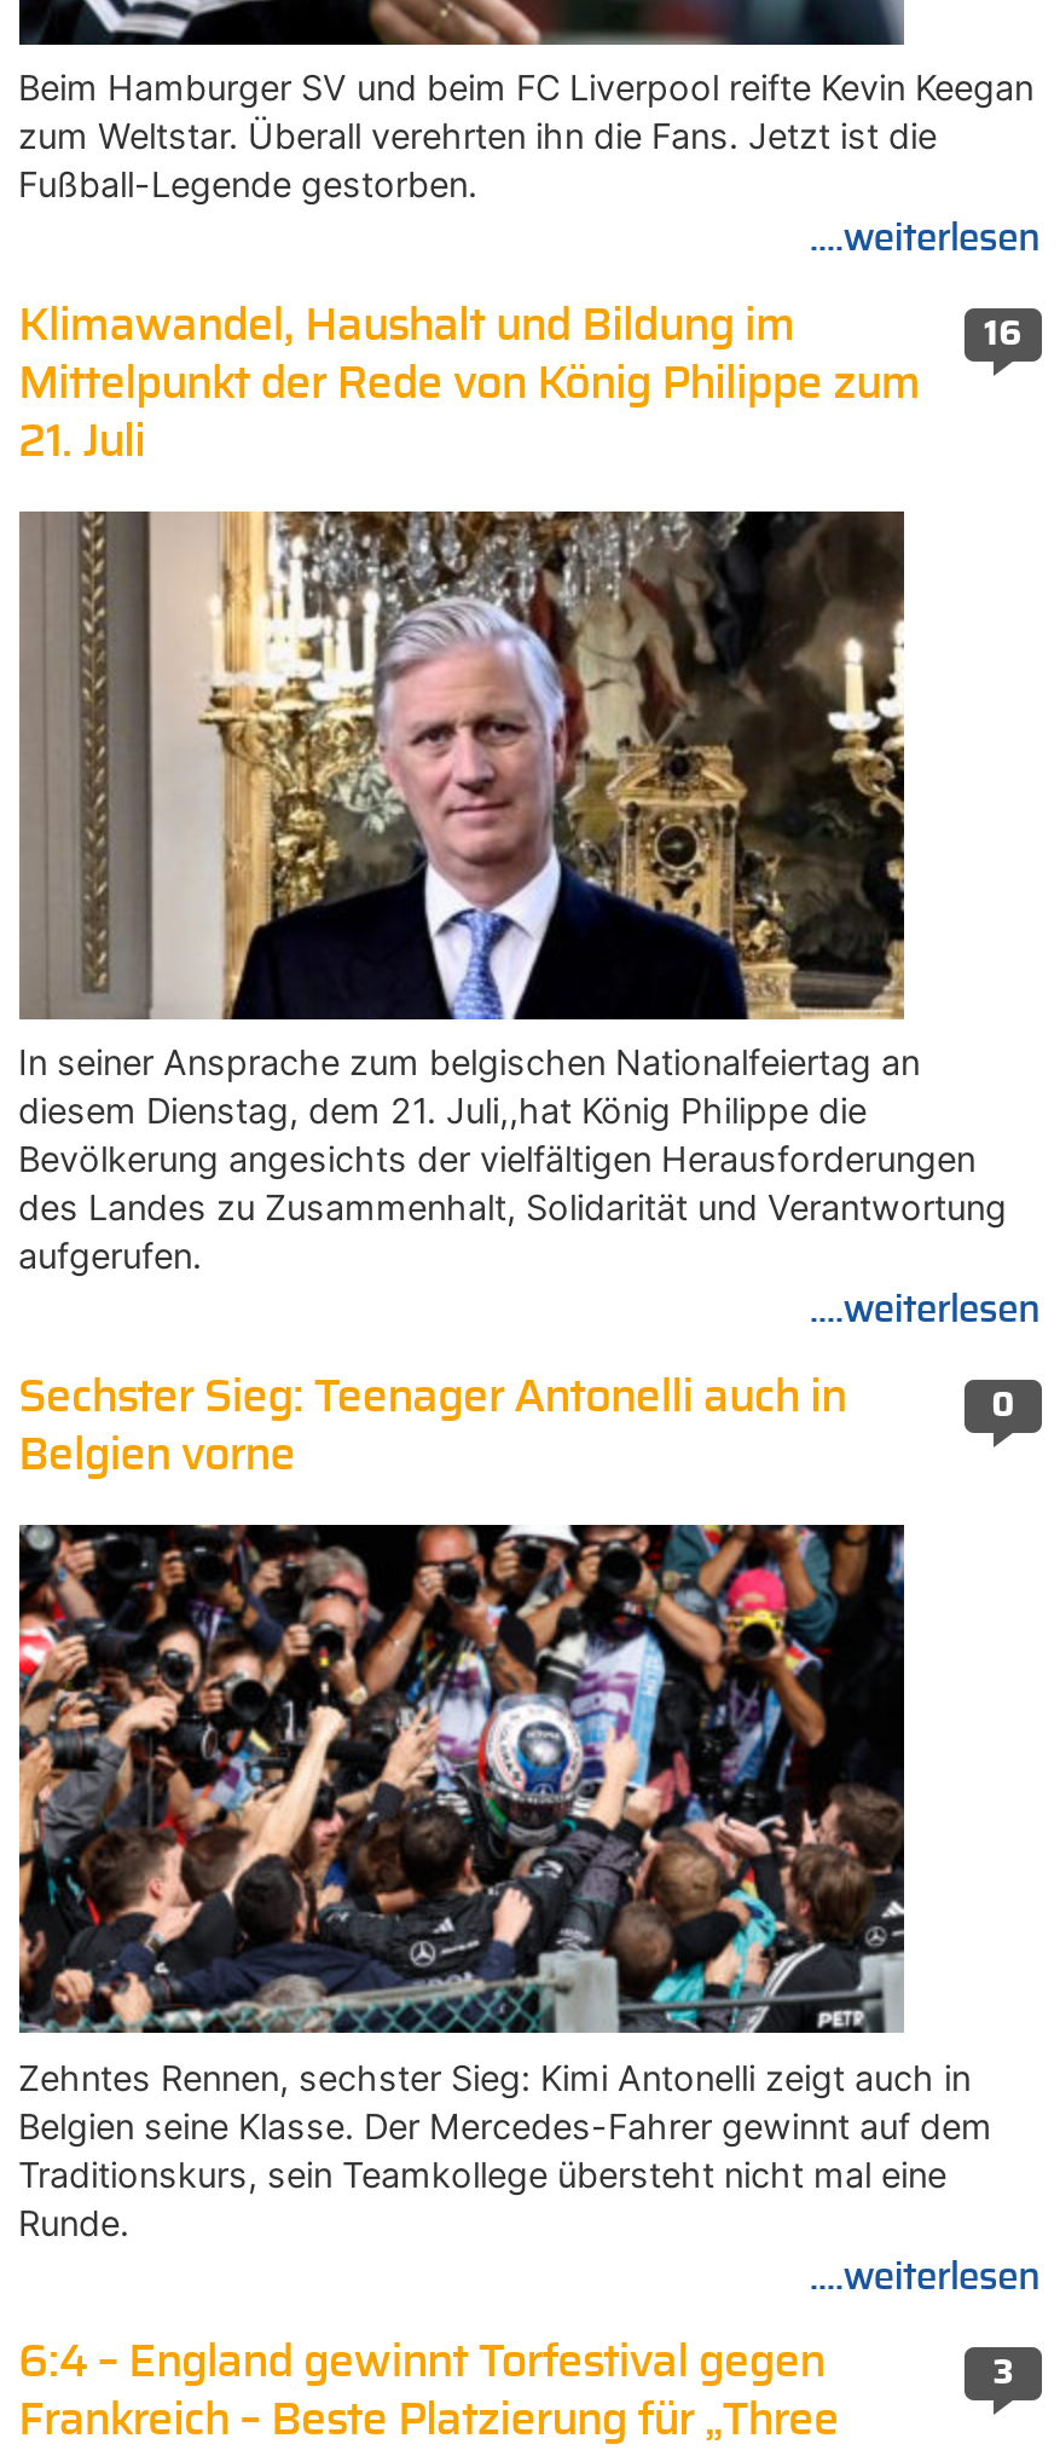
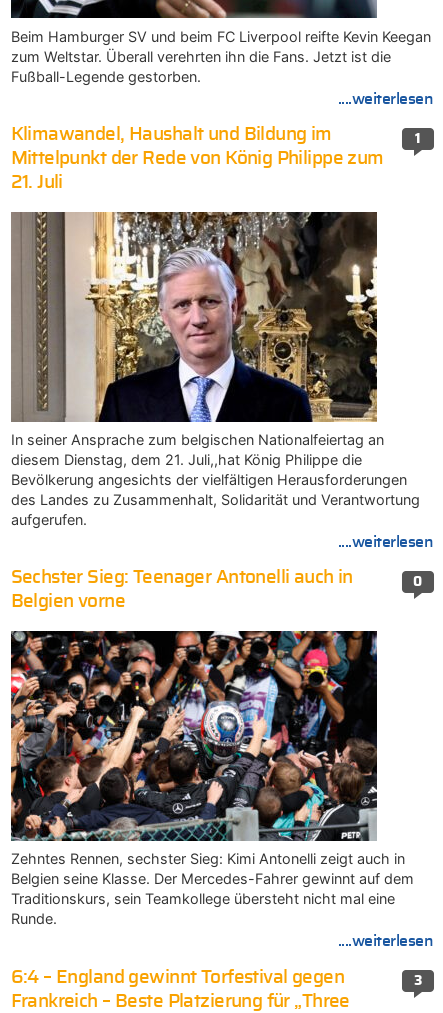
- 16
+ 1
